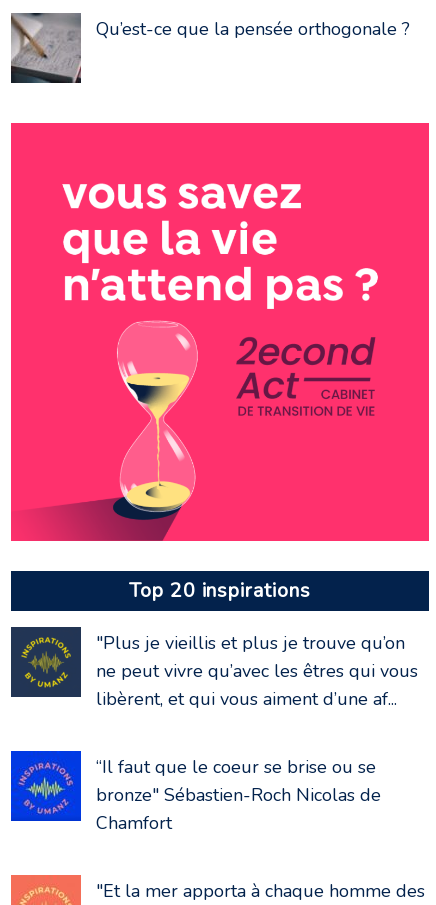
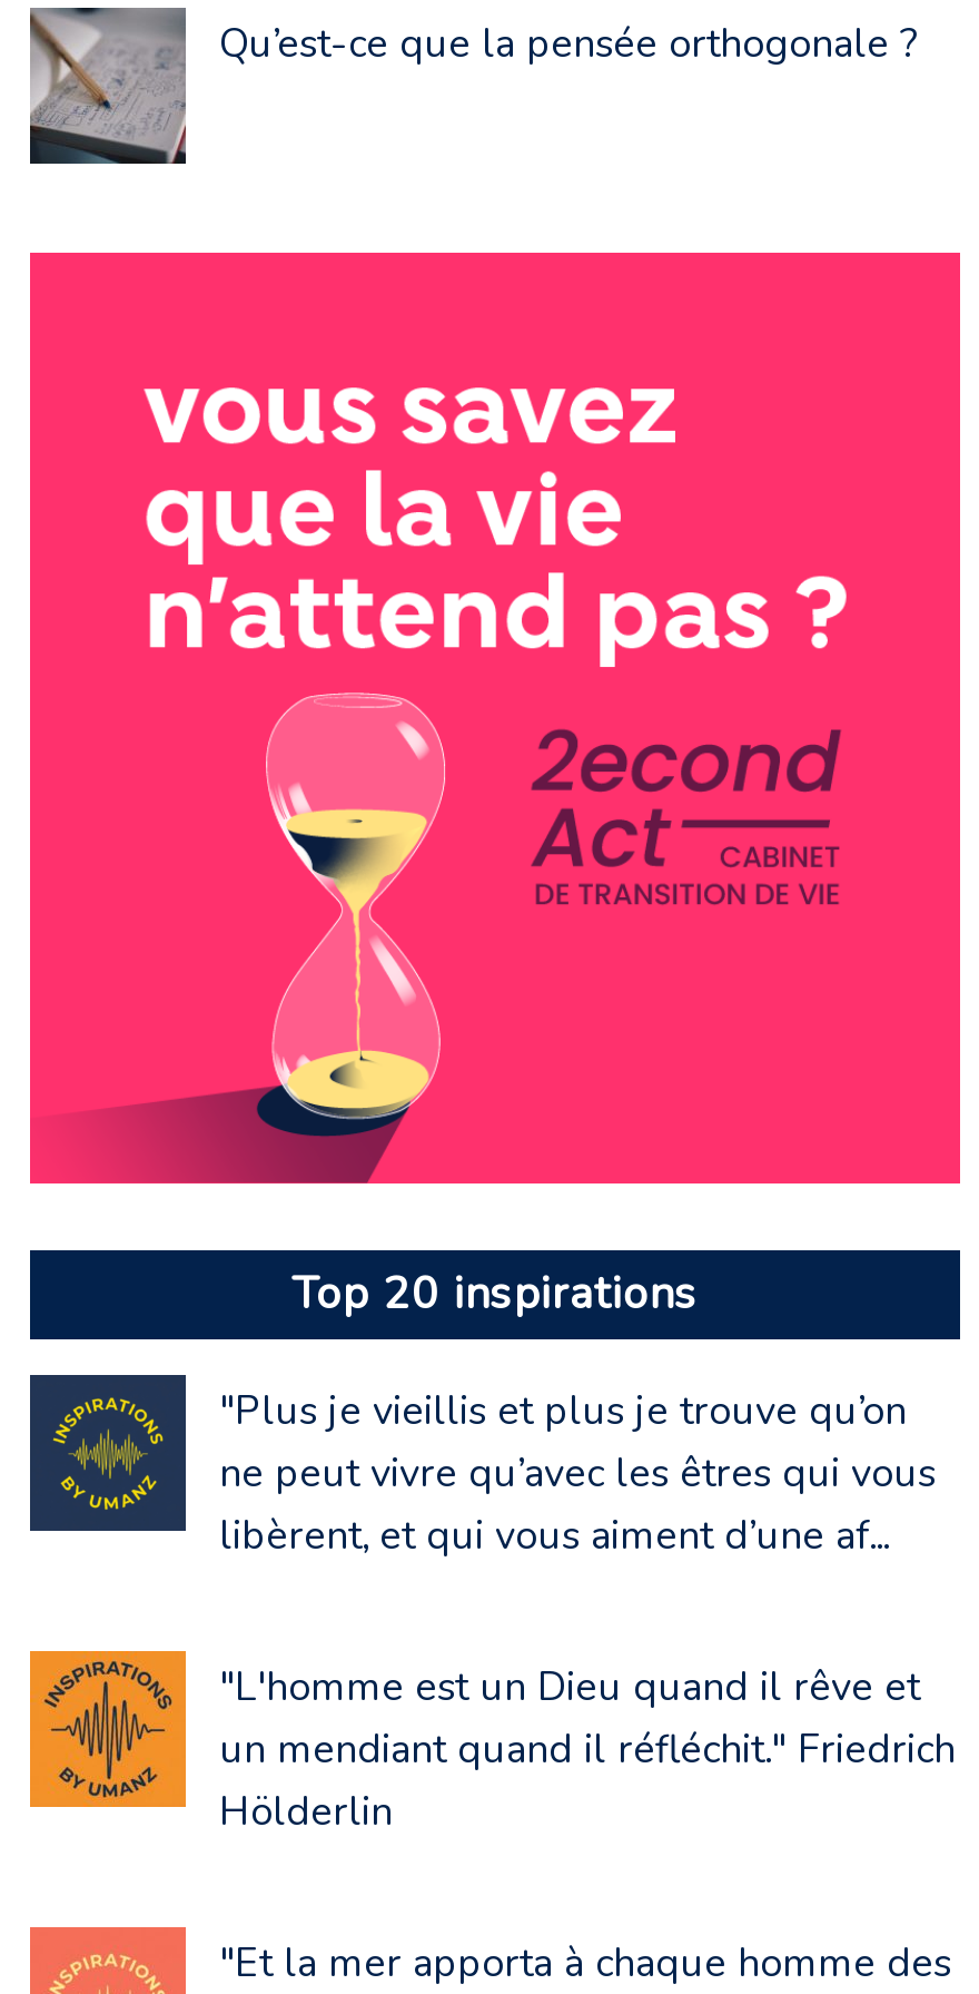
- [image]
- “Il faut que le coeur se brise ou se
- bronze" Sébastien-Roch Nicolas de
- Chamfort
+ [image]
+ "L'homme est un Dieu quand il rêve et
+ un mendiant quand il réfléchit." Friedrich
+ Hölderlin
